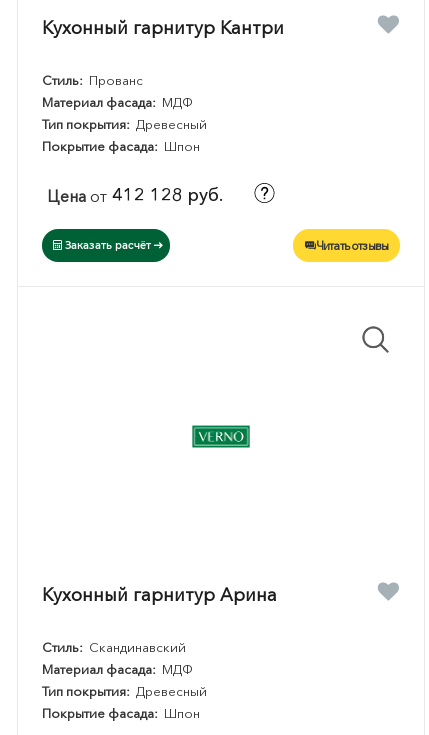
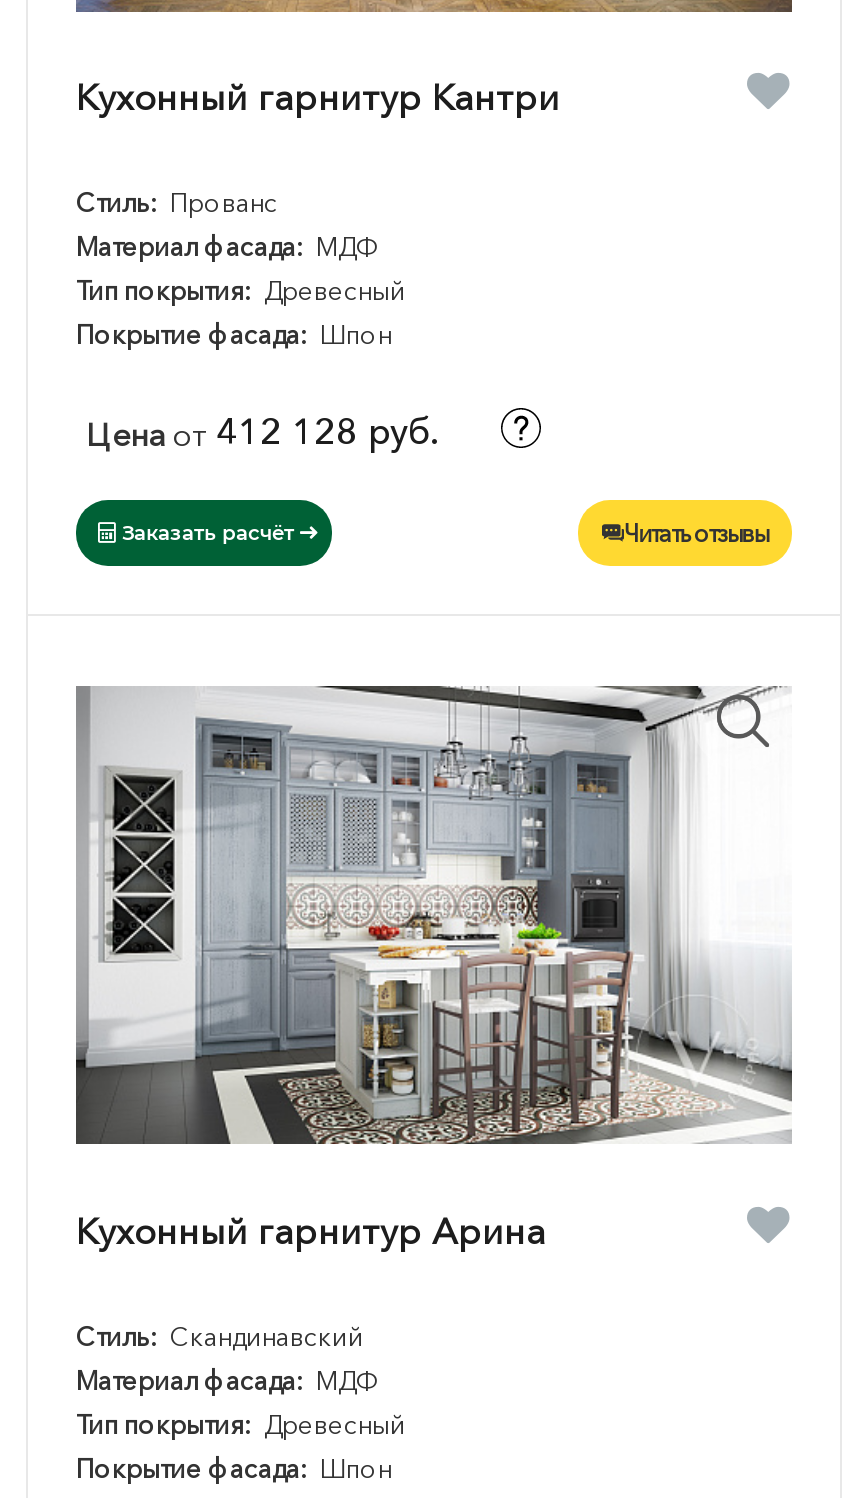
+ [image]
